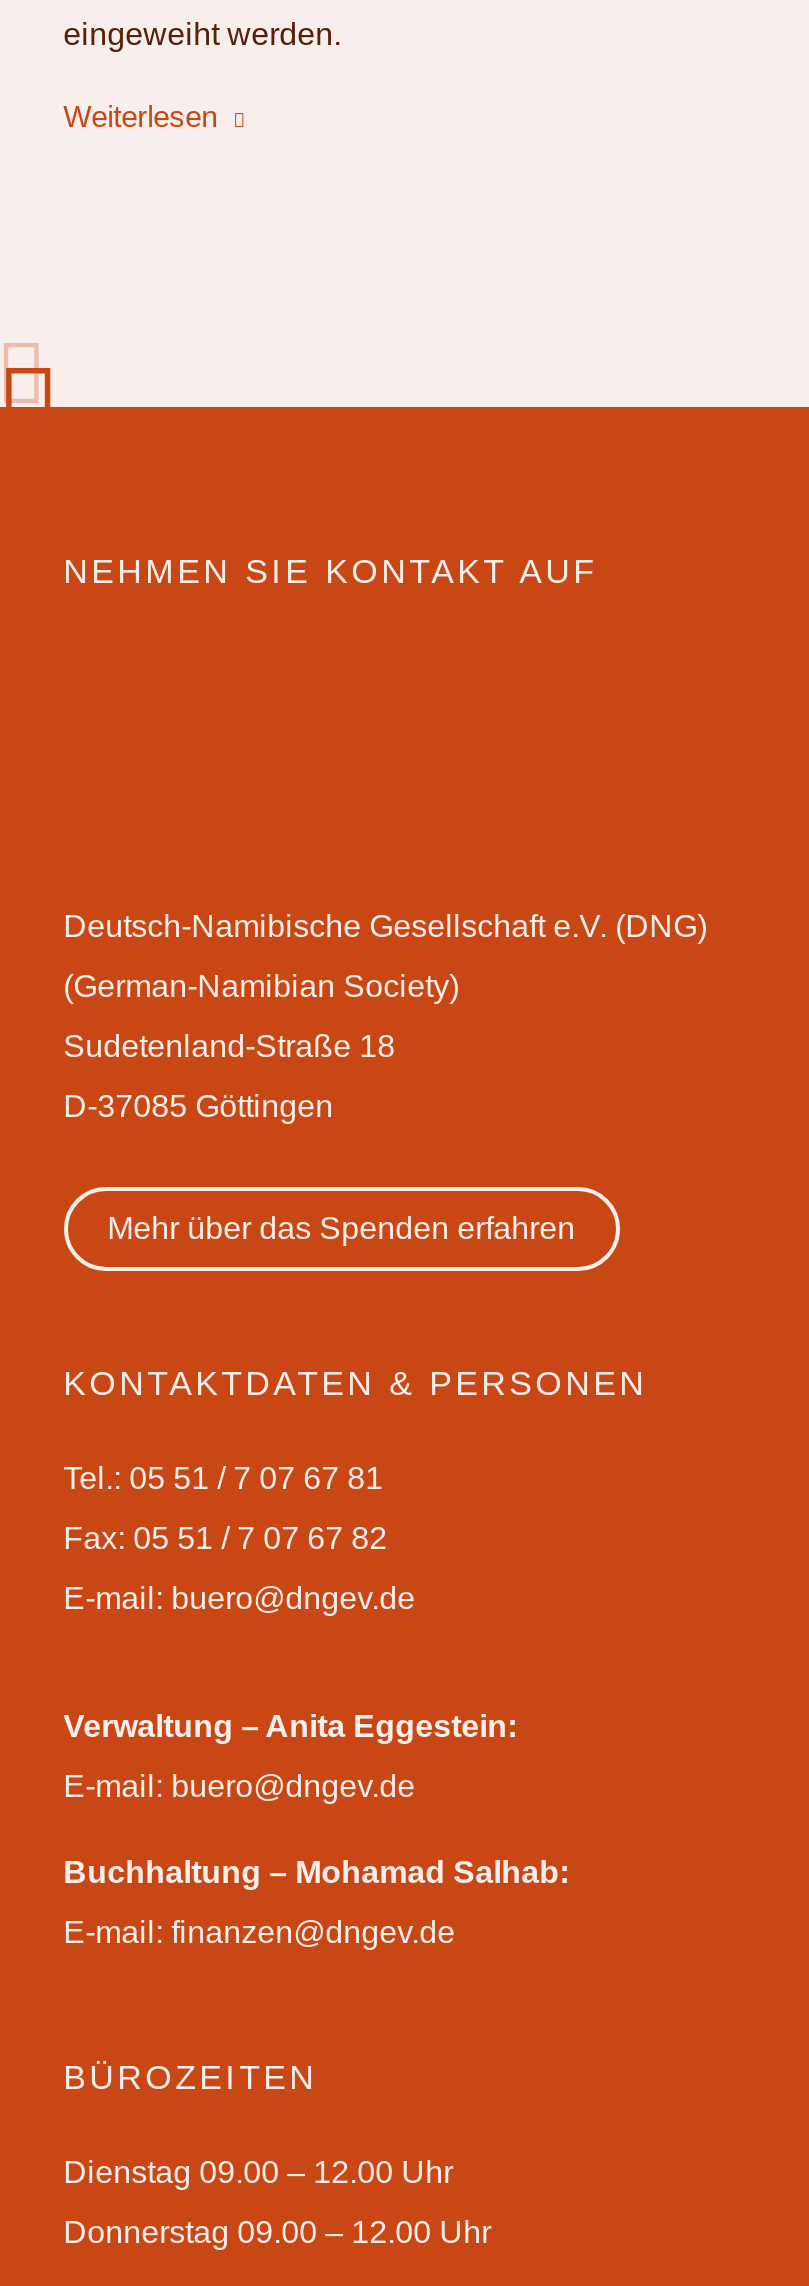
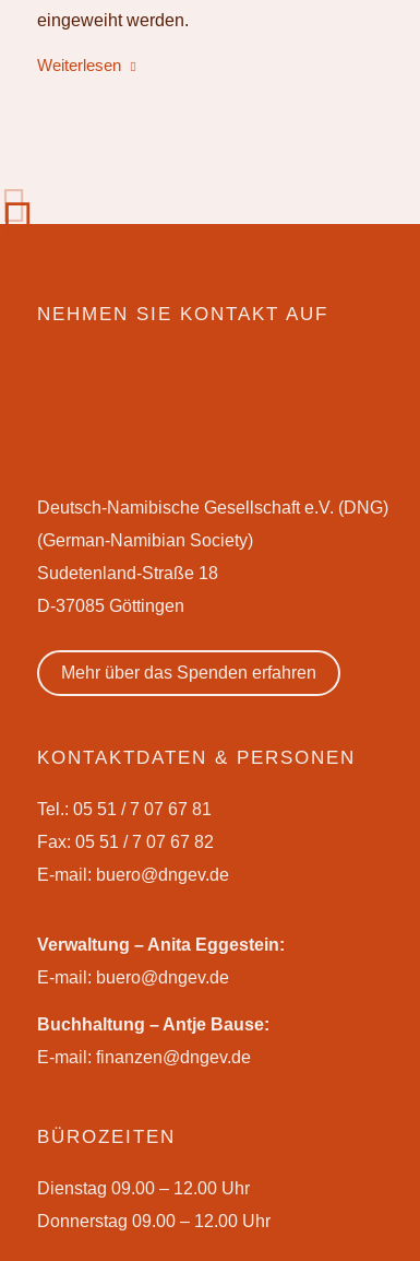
- Buchhaltung – Mohamad Salhab:
+ Buchhaltung – Antje Bause:
